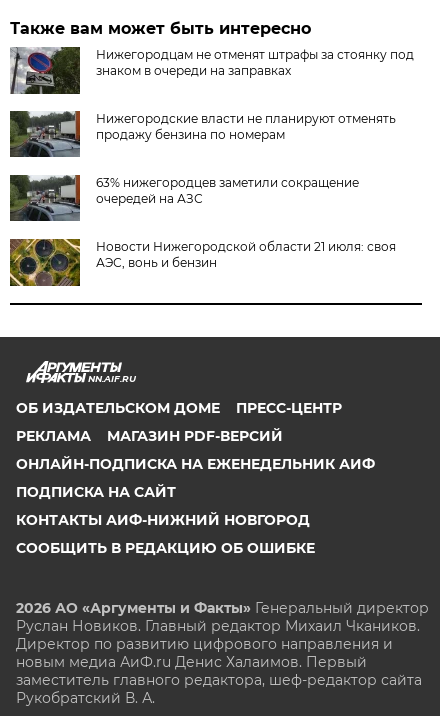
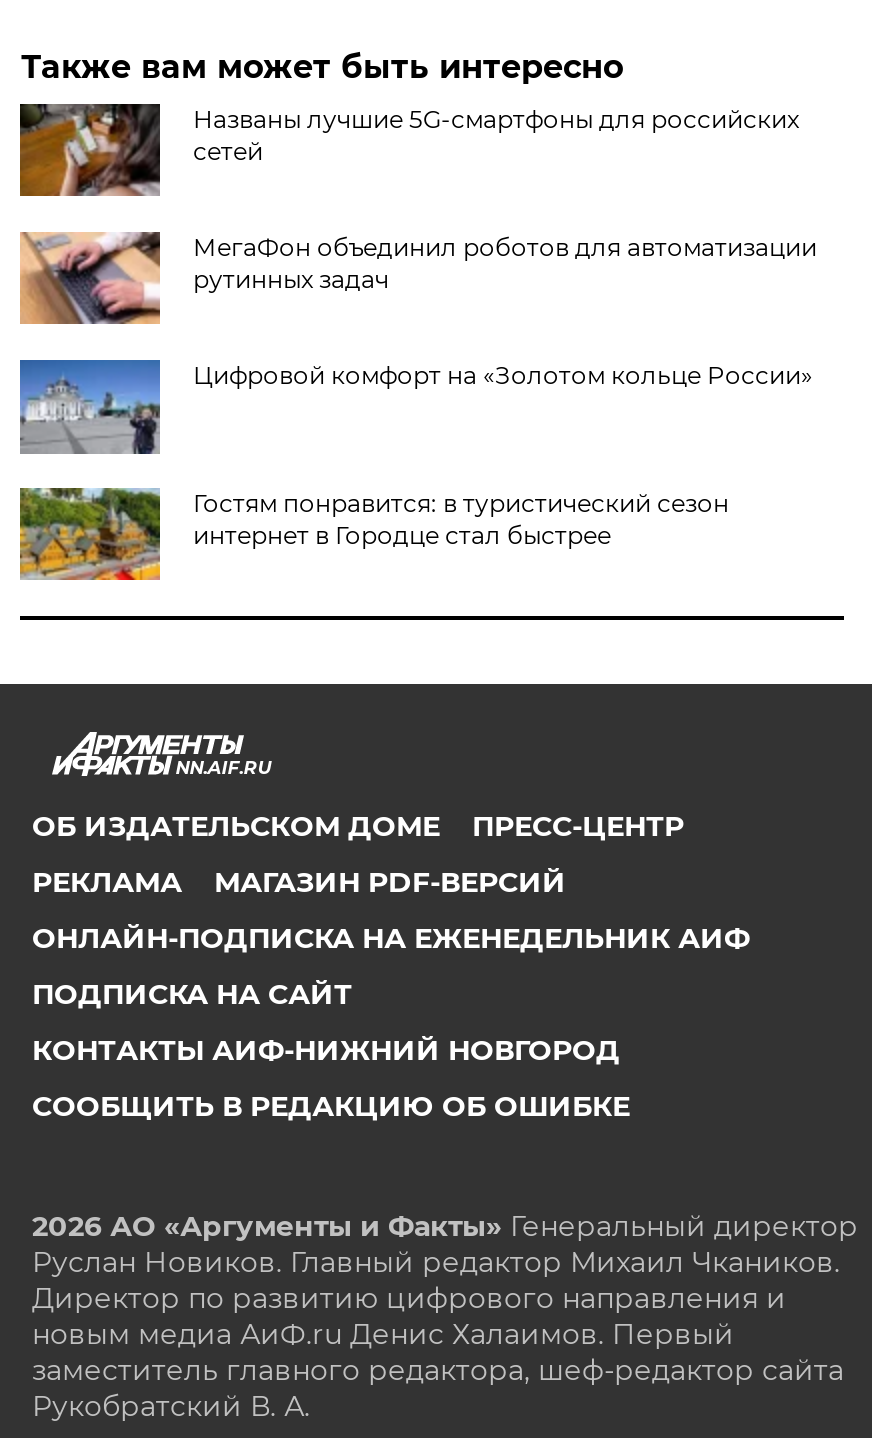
- [image]
- Нижегородцам не отменят штрафы за стоянку под
- знаком в очереди на заправках
+ [image]
+ Названы лучшие 5G-смартфоны для российских
+ сетей

- [image]
- Нижегородские власти не планируют отменять
- продажу бензина по номерам
+ [image]
+ МегаФон объединил роботов для автоматизации
+ рутинных задач

- [image]
- 63% нижегородцев заметили сокращение
- очередей на АЗС
+ [image]
+ Цифровой комфорт на «Золотом кольце России»

- [image]
- Новости Нижегородской области 21 июля: своя
- АЭС, вонь и бензин
+ [image]
+ Гостям понравится: в туристический сезон
+ интернет в Городце стал быстрее
